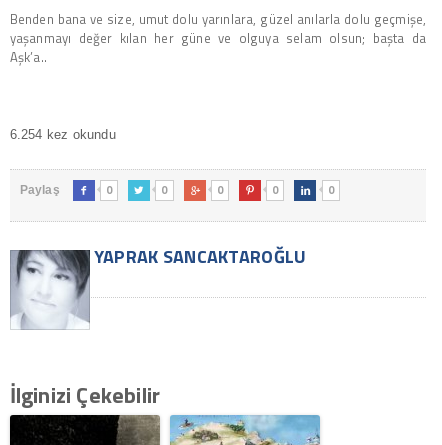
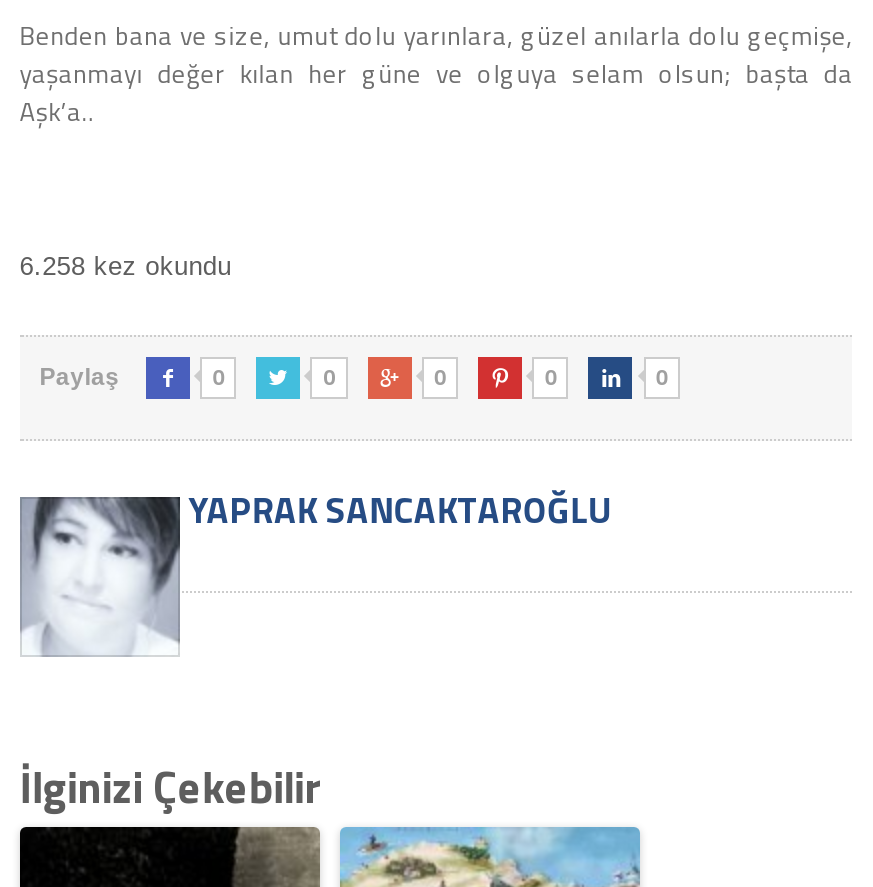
- 6.254 kez okundu
+ 6.258 kez okundu
